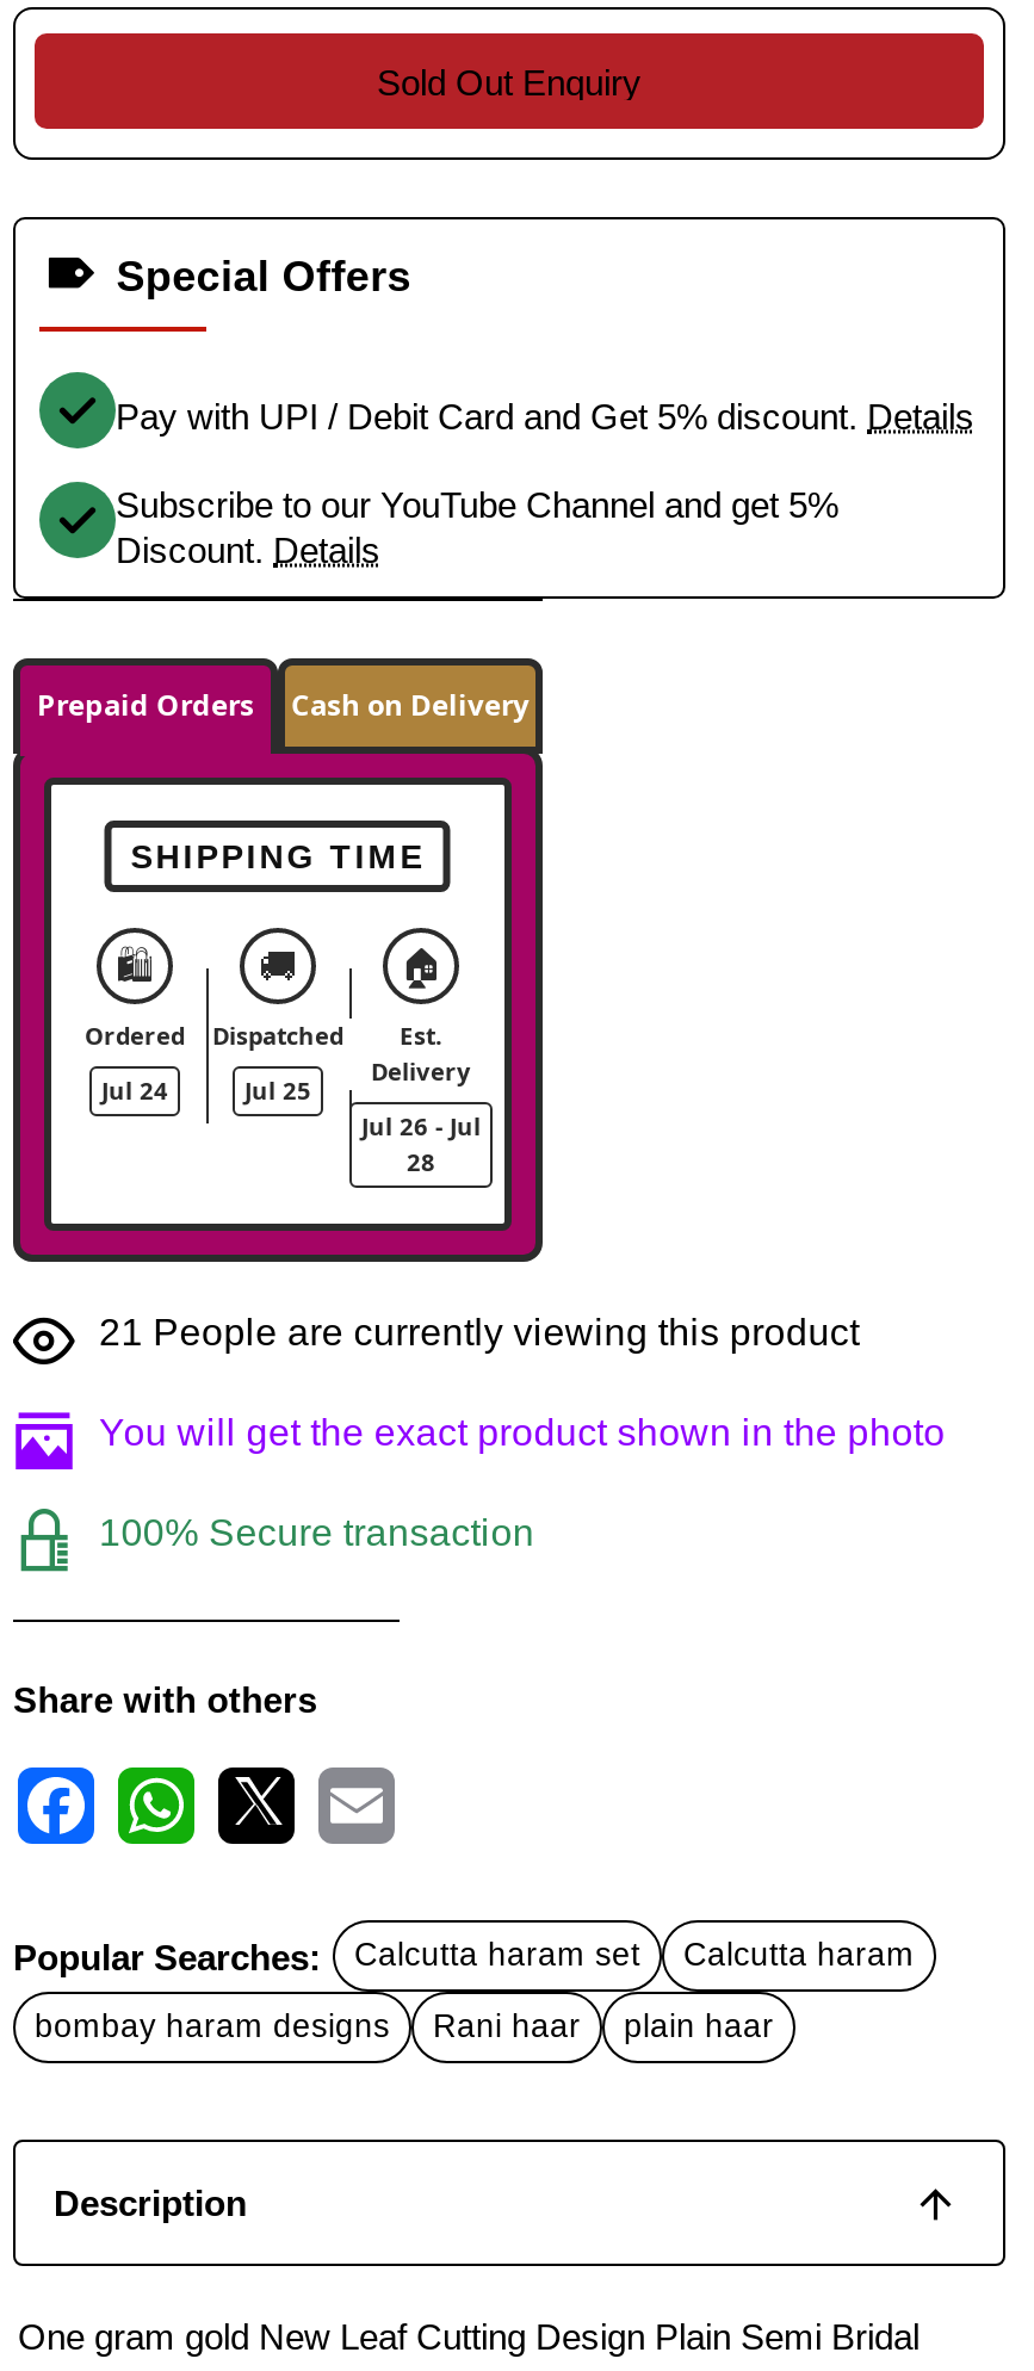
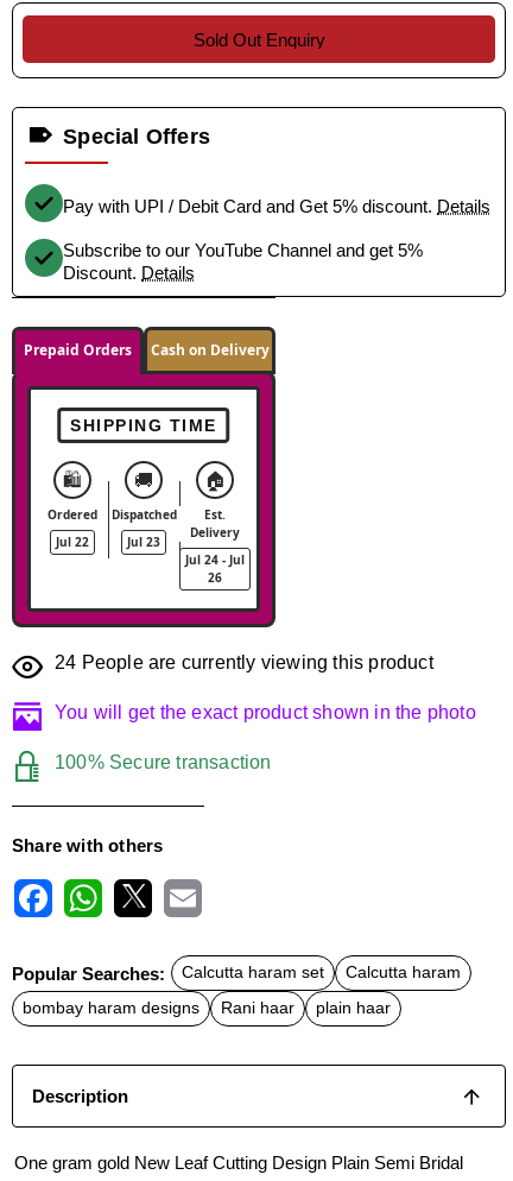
- Jul 24
+ Jul 22

- Jul 25
+ Jul 23

- Jul 26 - Jul
+ Jul 24 - Jul

- 28
+ 26

- 21 People are currently viewing this product
+ 24 People are currently viewing this product
